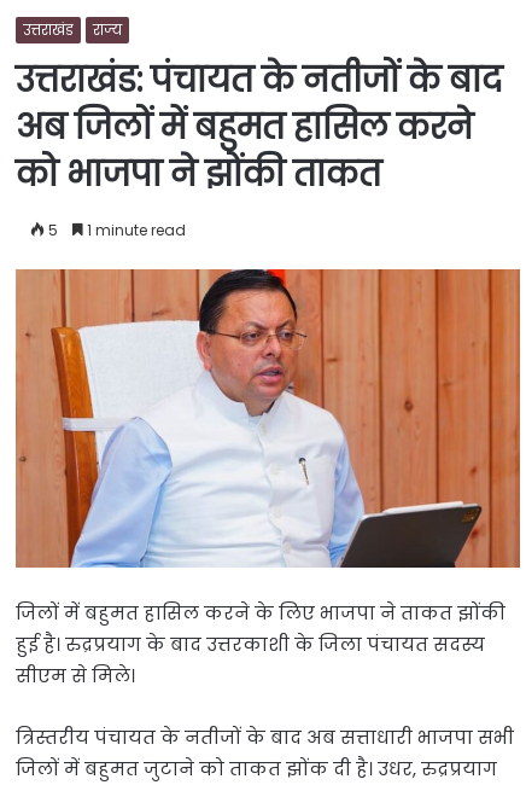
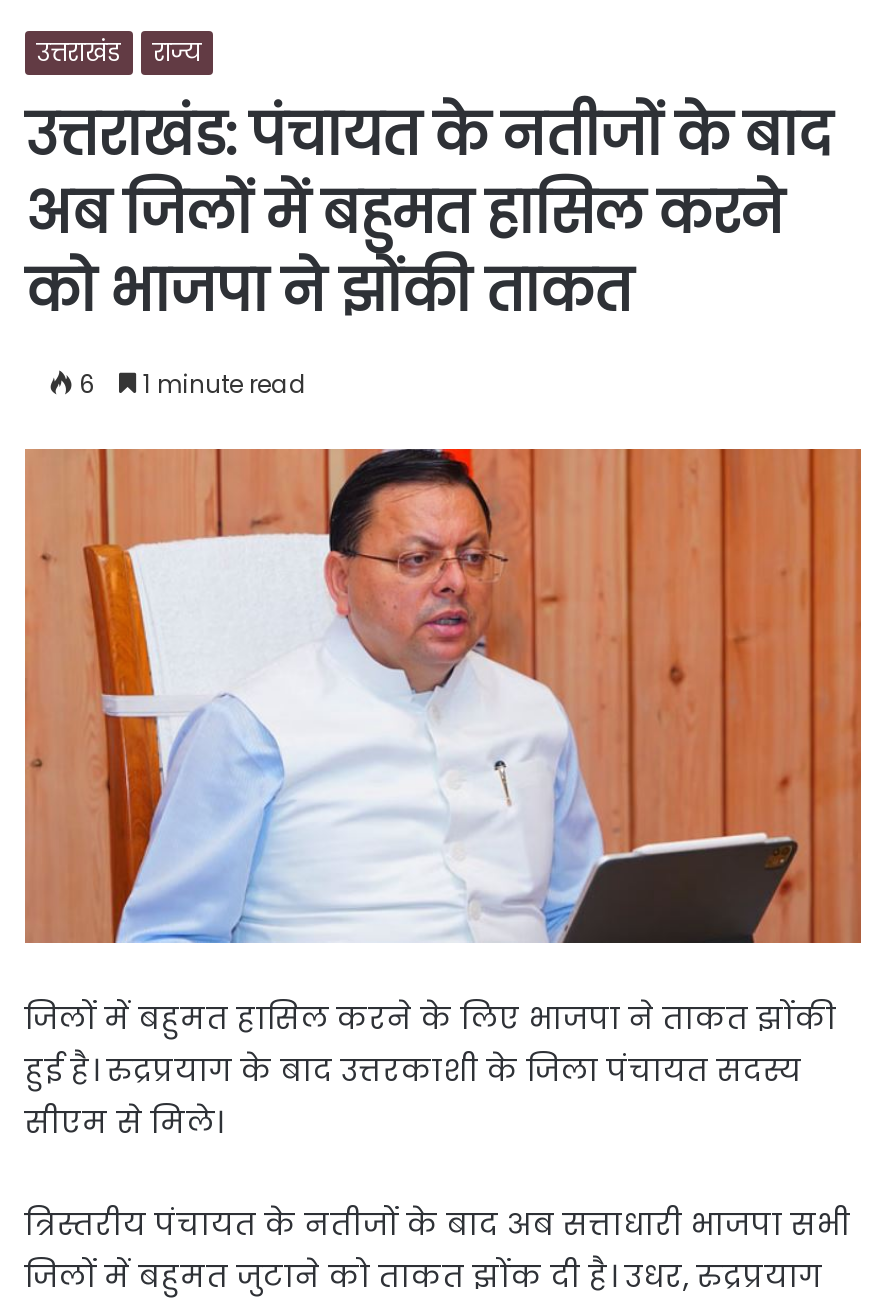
- 5 1 minute read
+ 6 1 minute read
